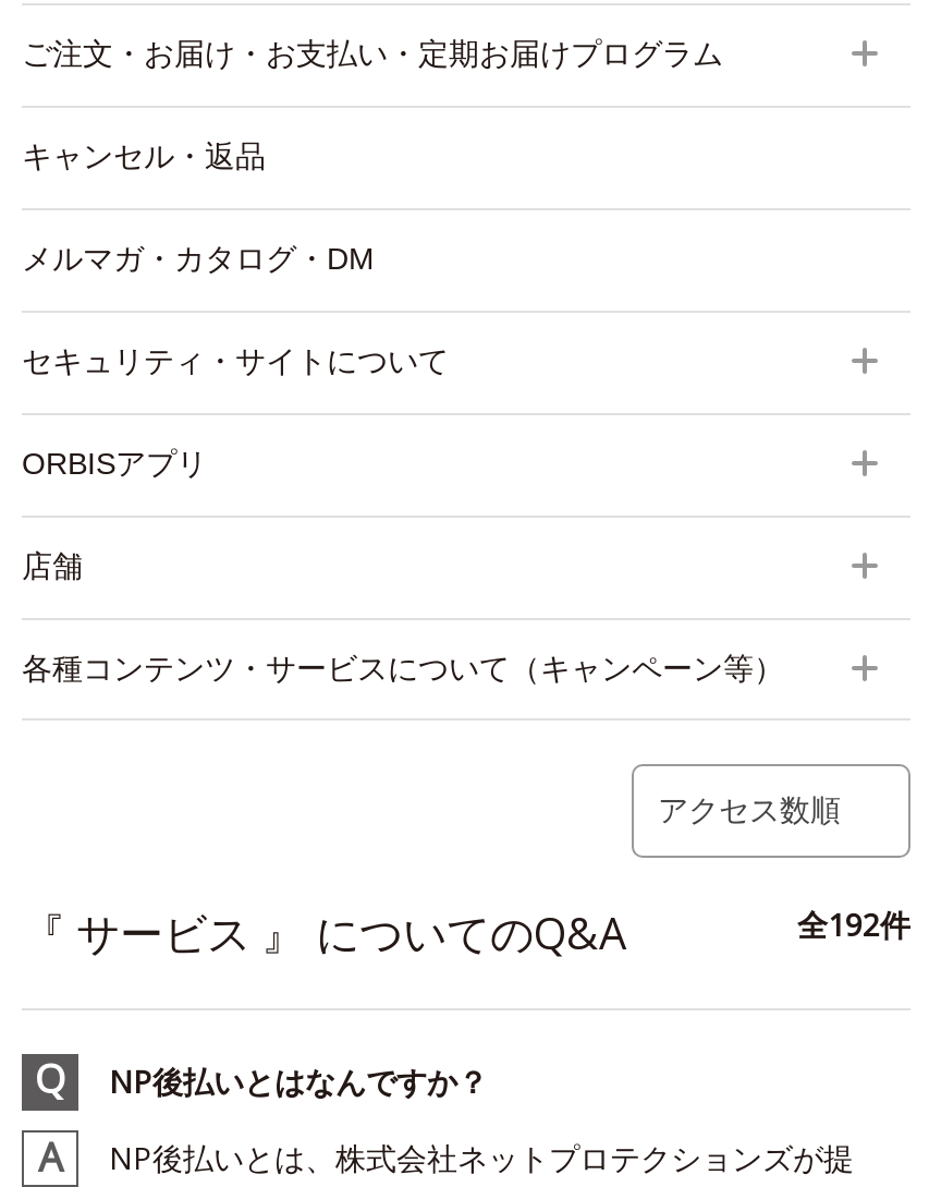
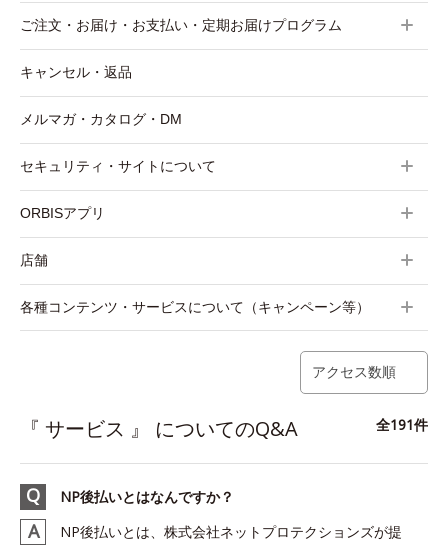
- 全192件
+ 全191件
